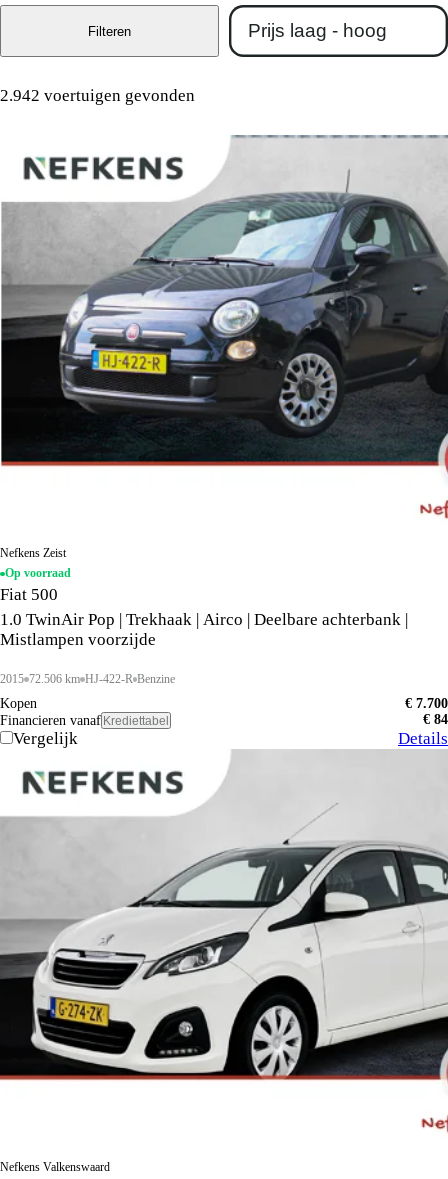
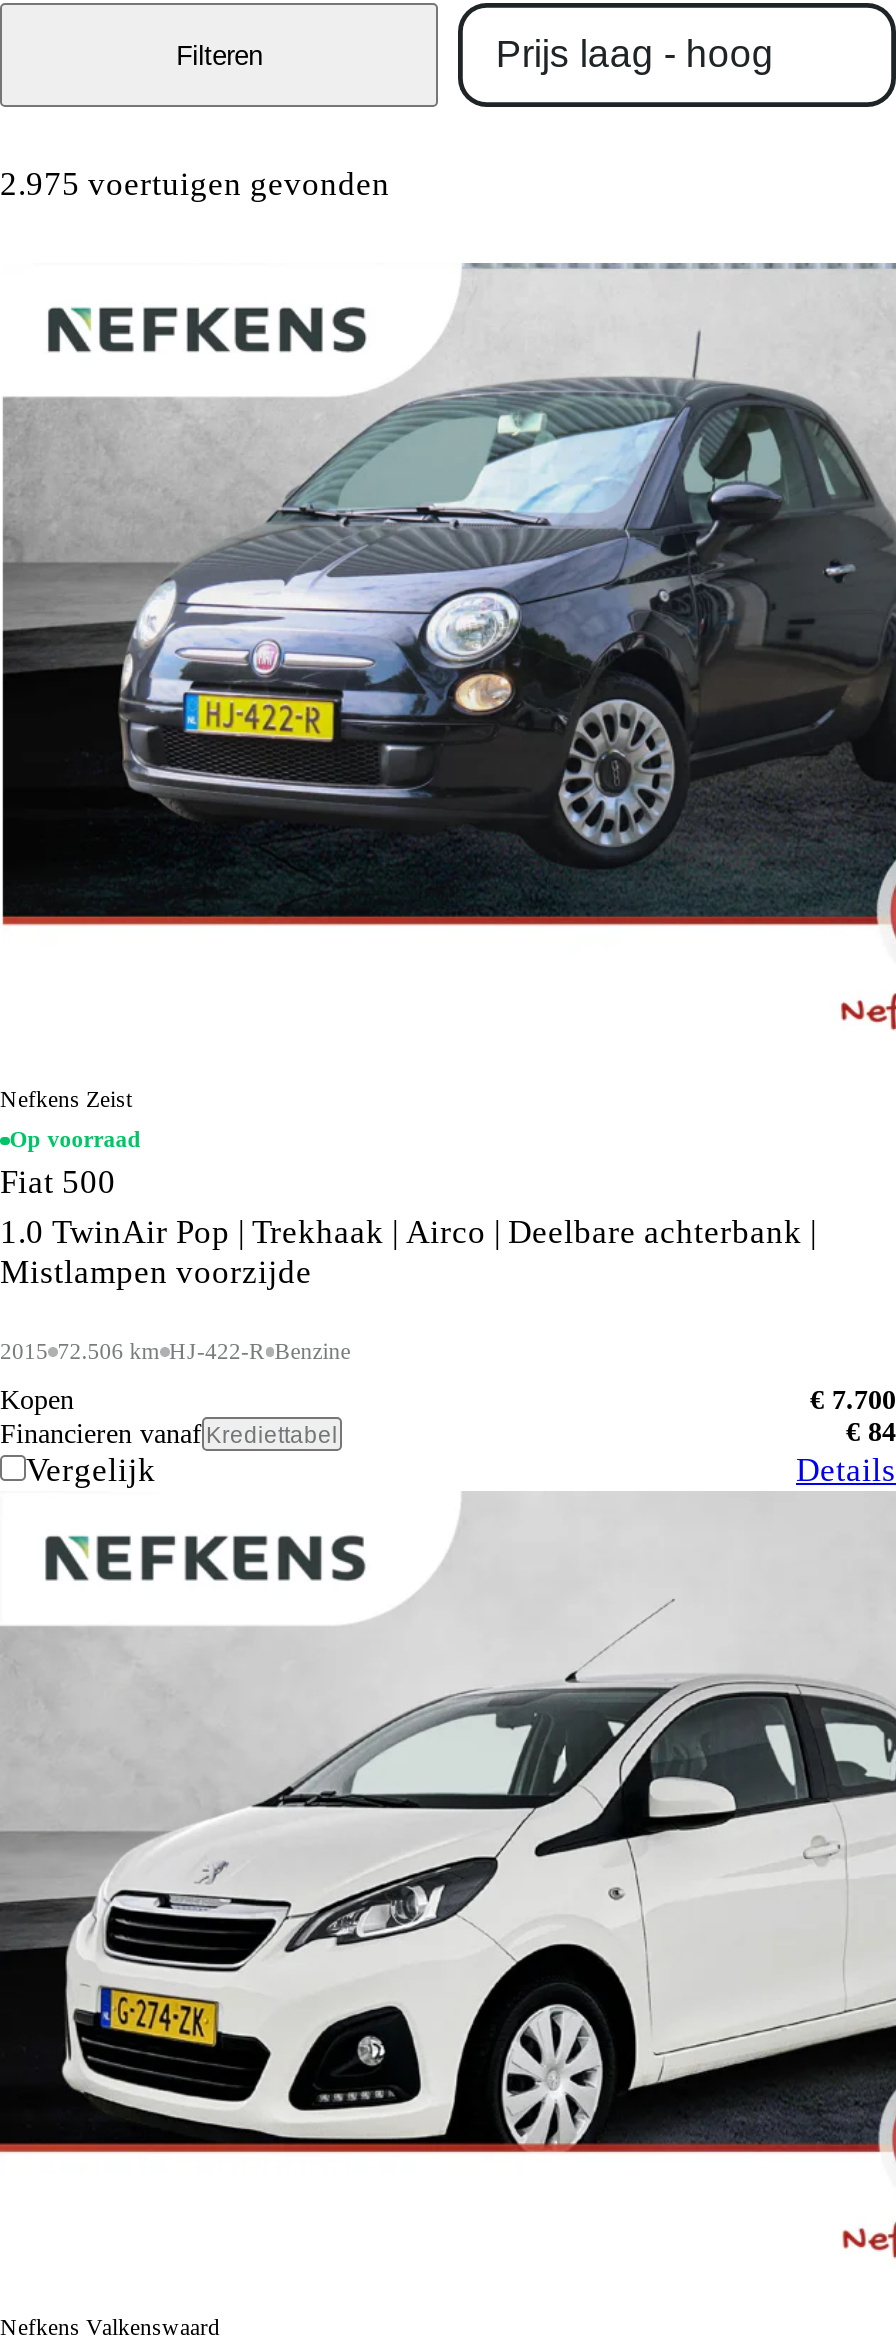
- 2.942 voertuigen gevonden
+ 2.975 voertuigen gevonden
